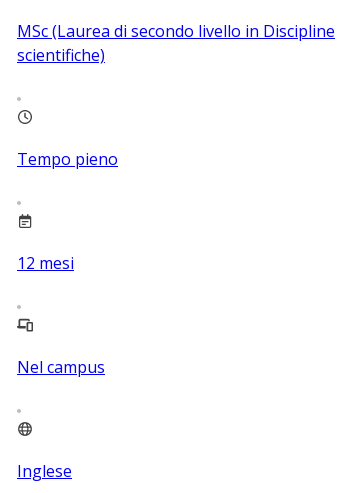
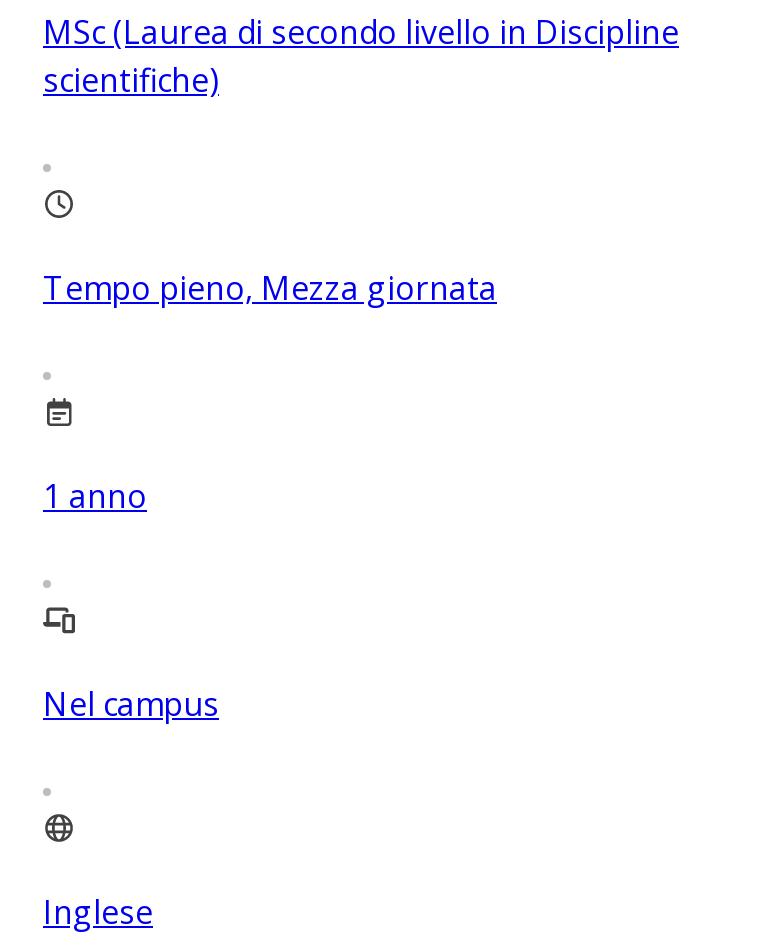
- Tempo pieno
+ Tempo pieno, Mezza giornata

- 12 mesi
+ 1 anno
